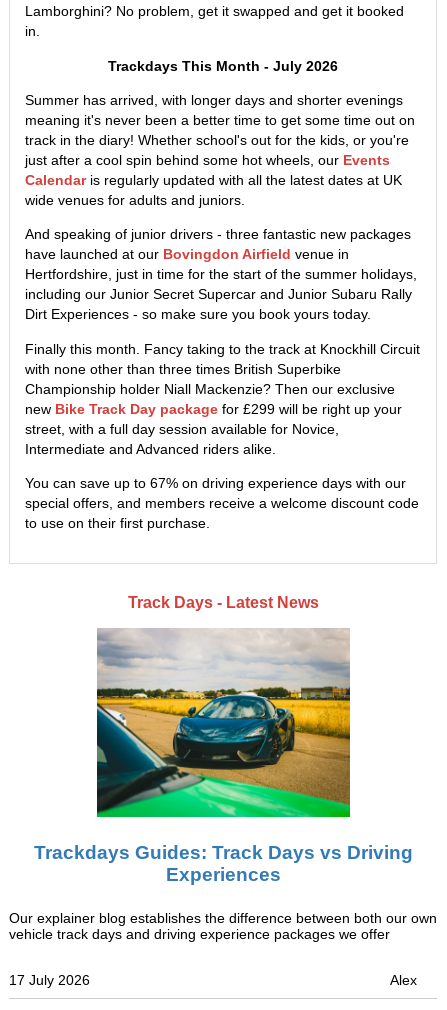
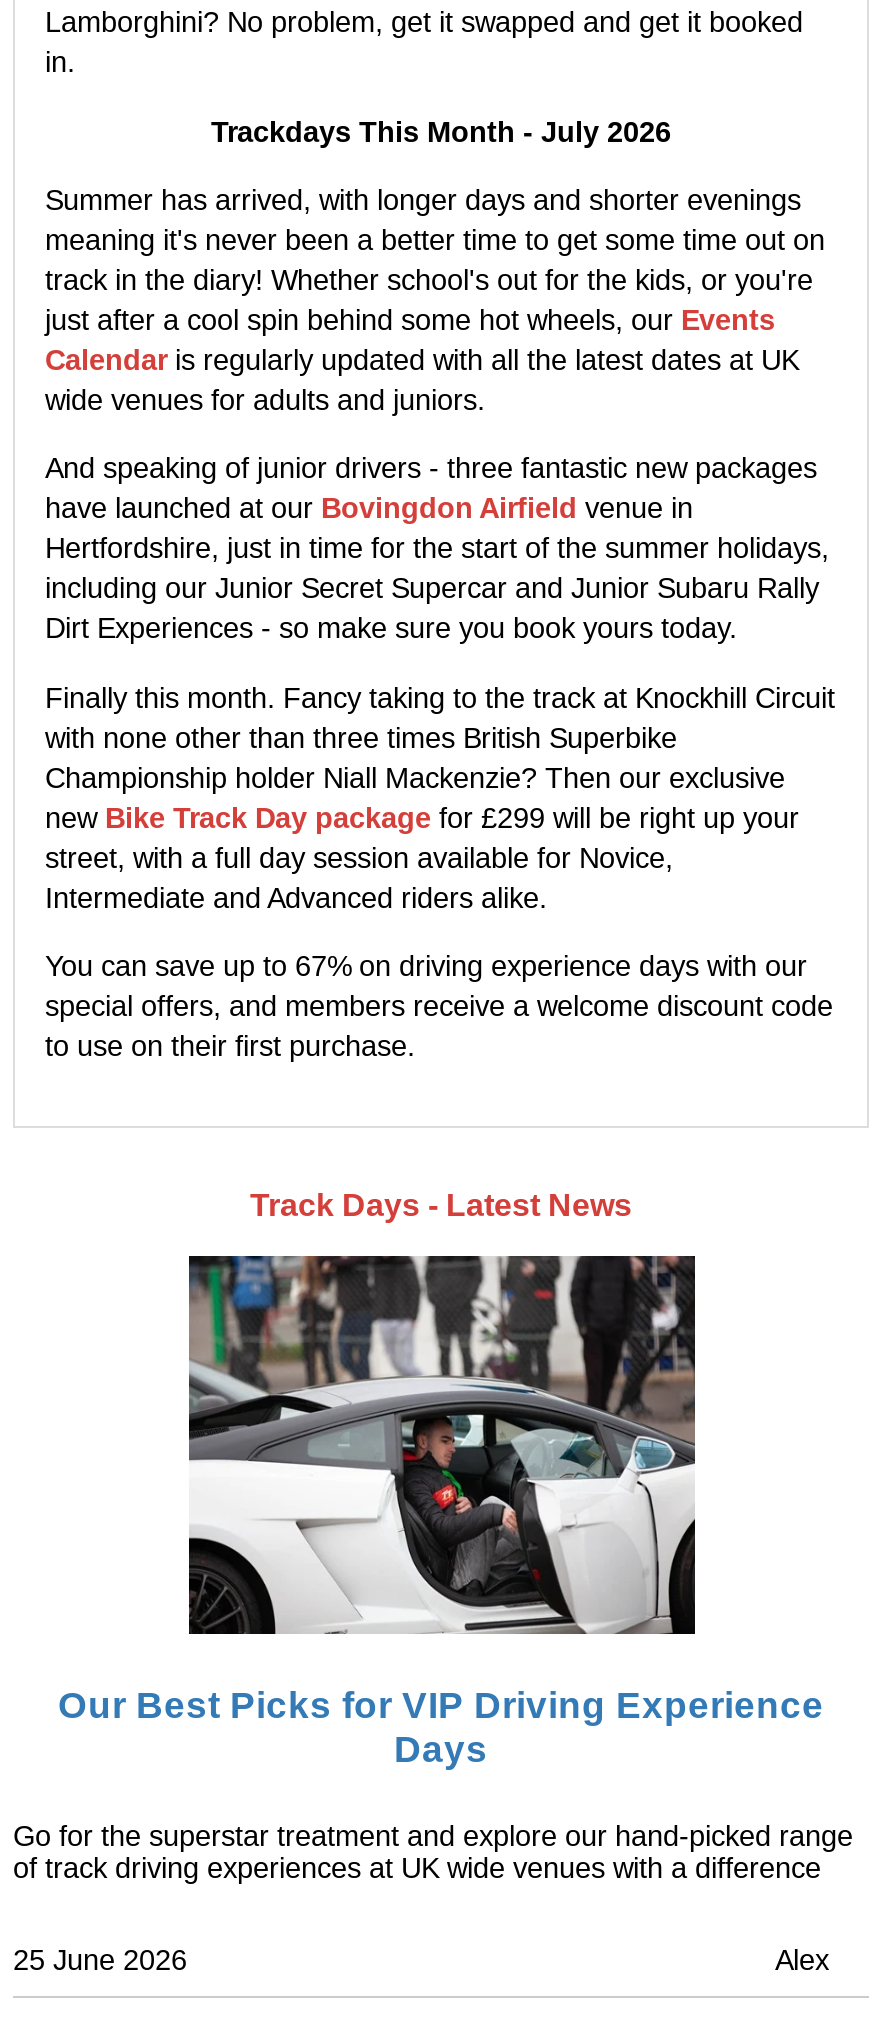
- [image]
- Trackdays Guides: Track Days vs Driving
- Experiences
+ [image]
+ Our Best Picks for VIP Driving Experience
+ Days

- Our explainer blog establishes the difference between both our own
- vehicle track days and driving experience packages we offer
+ Go for the superstar treatment and explore our hand-picked range
+ of track driving experiences at UK wide venues with a difference

- 17 July 2026
+ 25 June 2026
